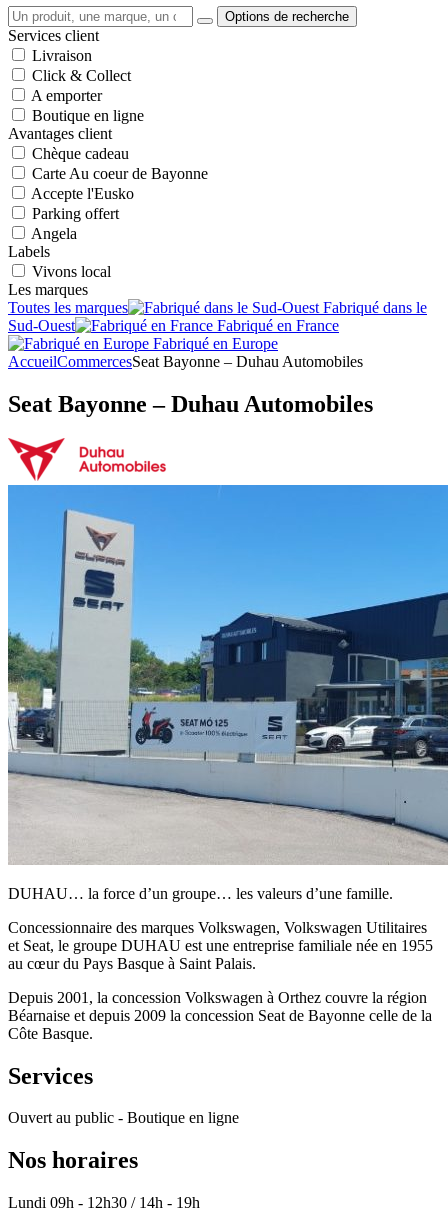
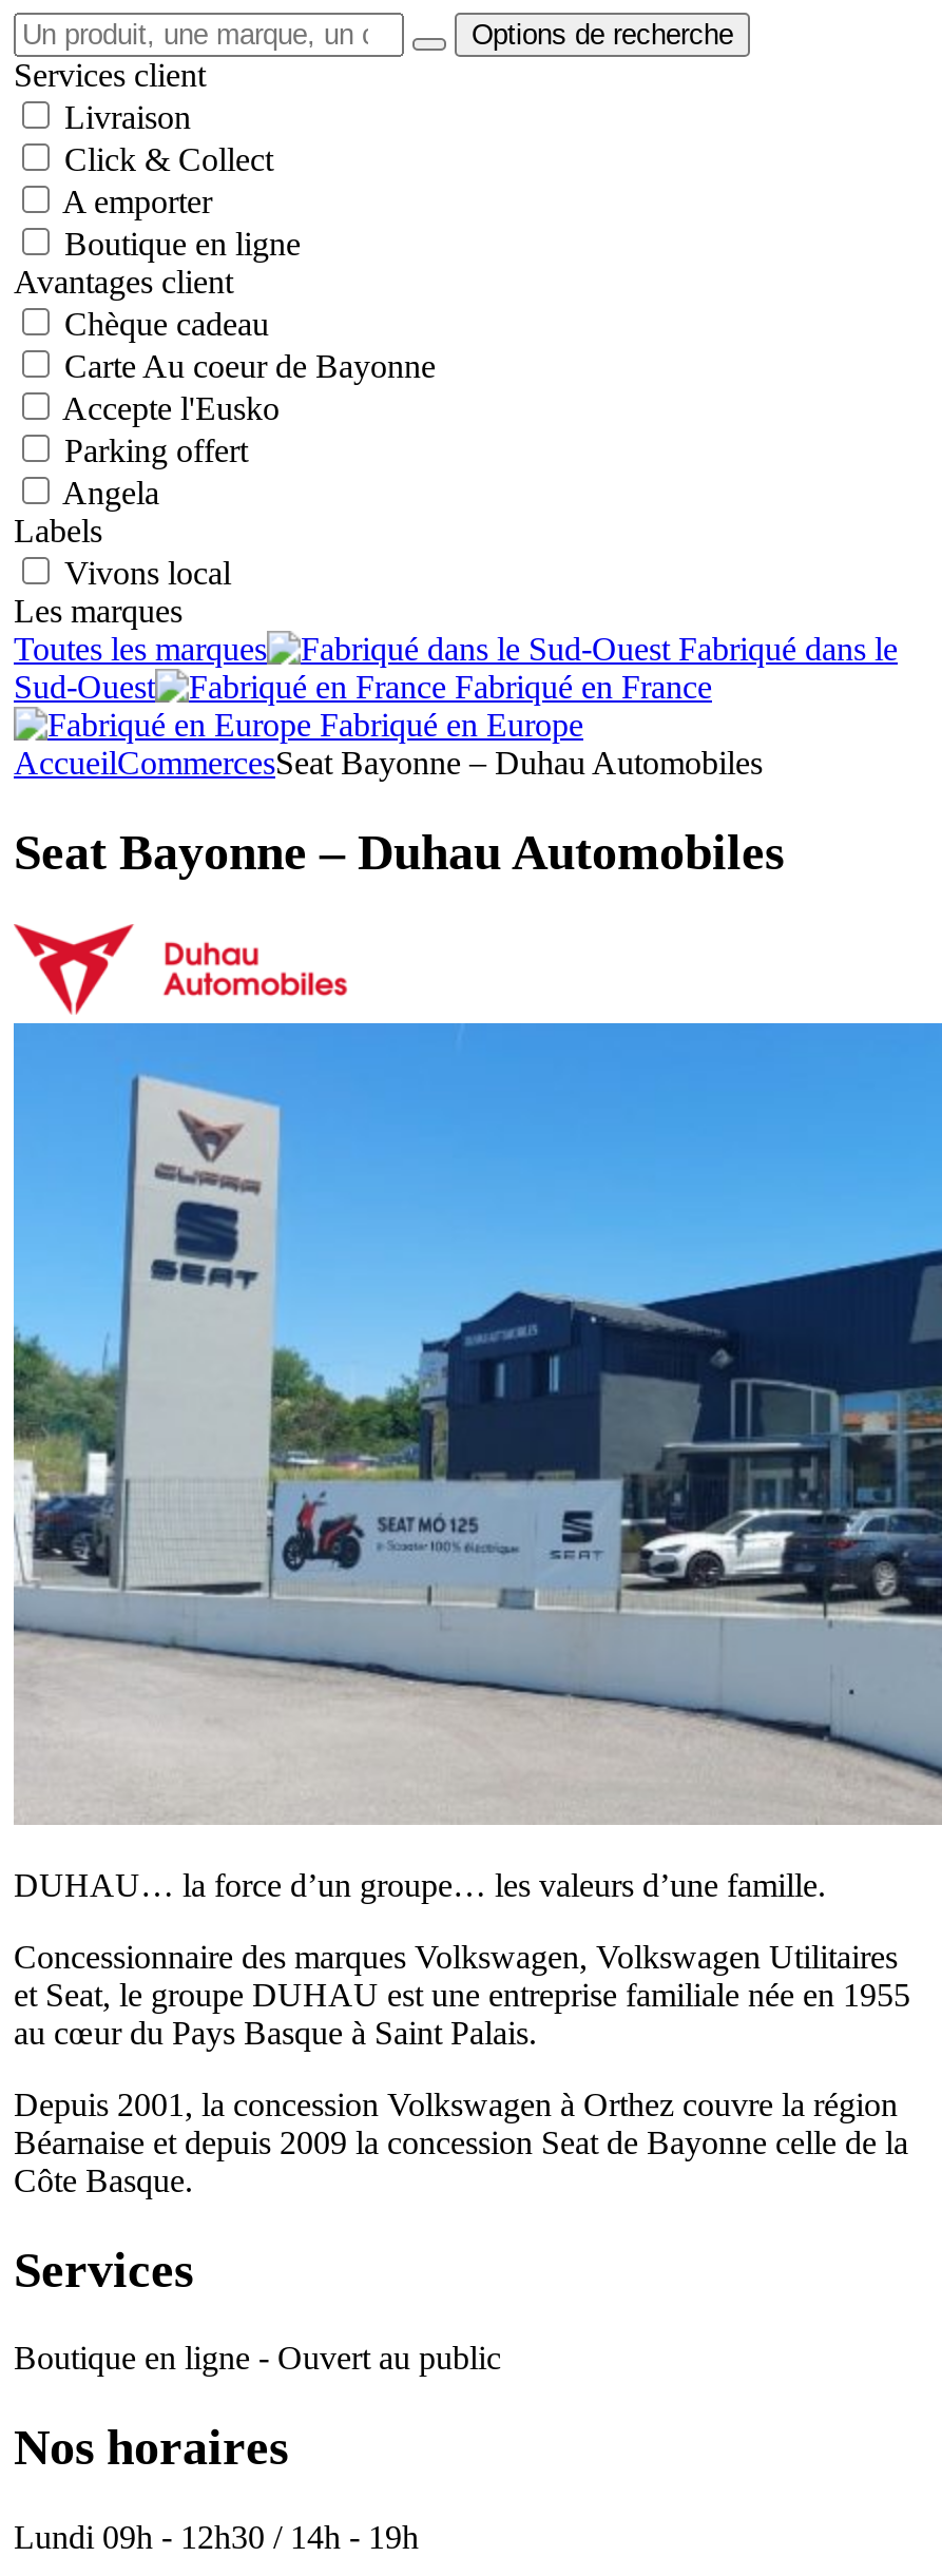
- Ouvert au public - Boutique en ligne
+ Boutique en ligne - Ouvert au public
